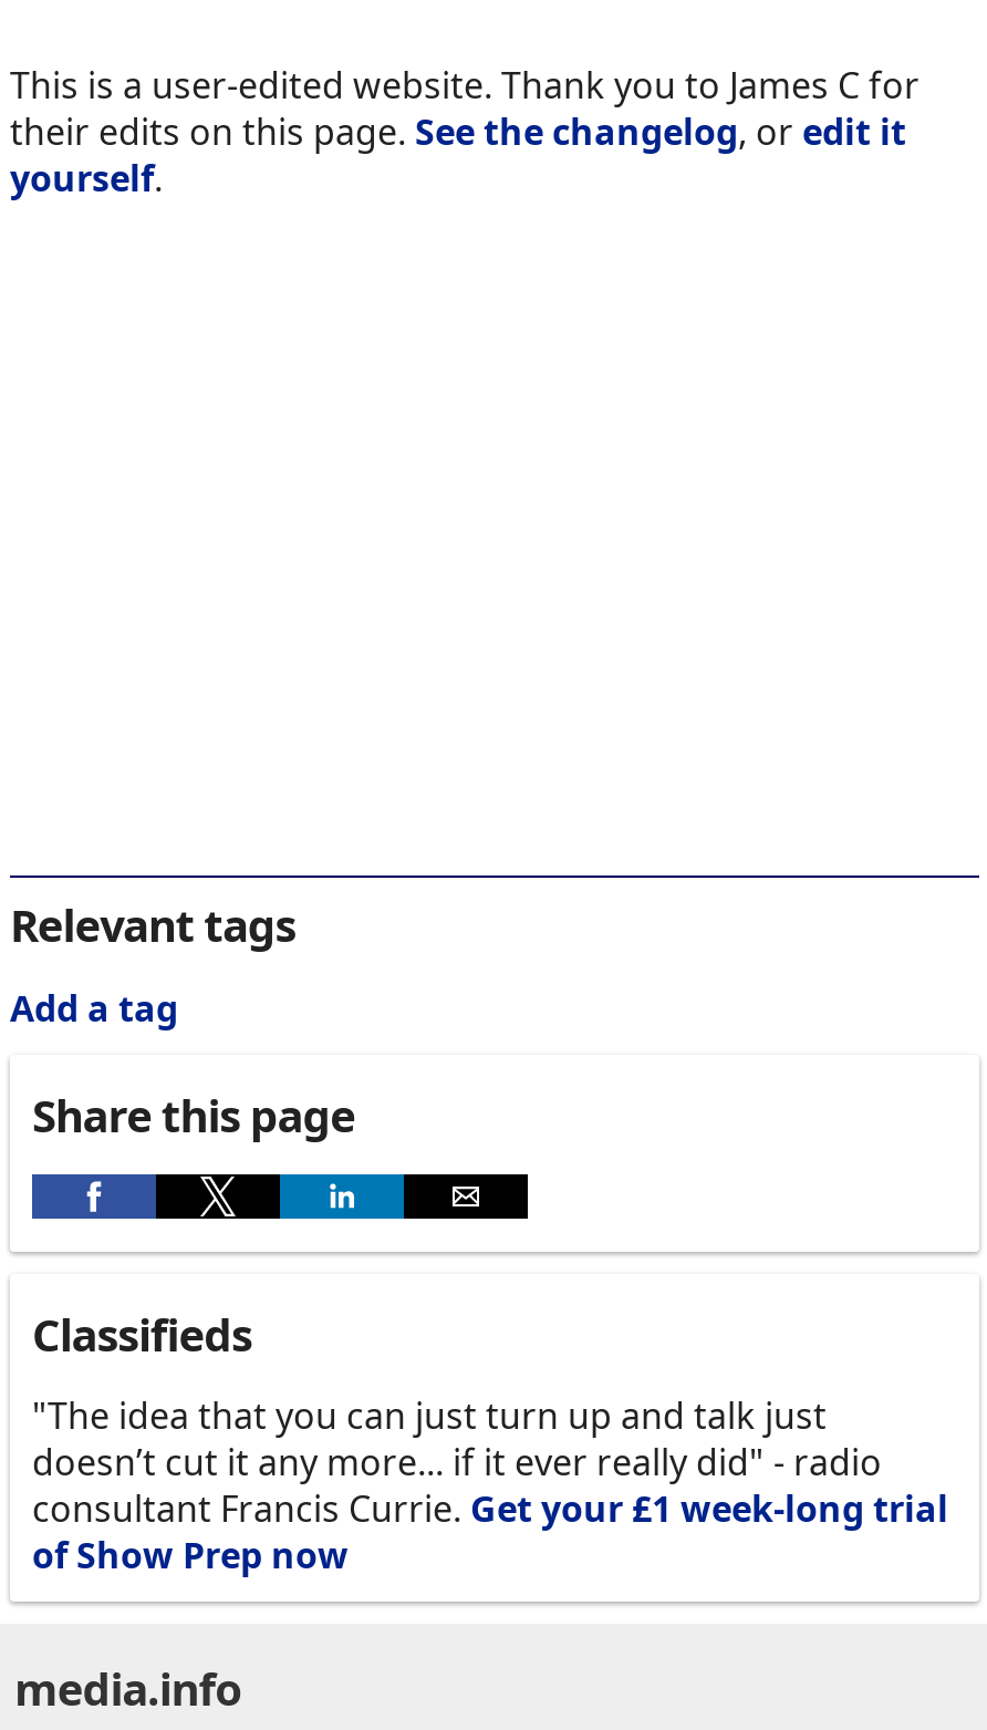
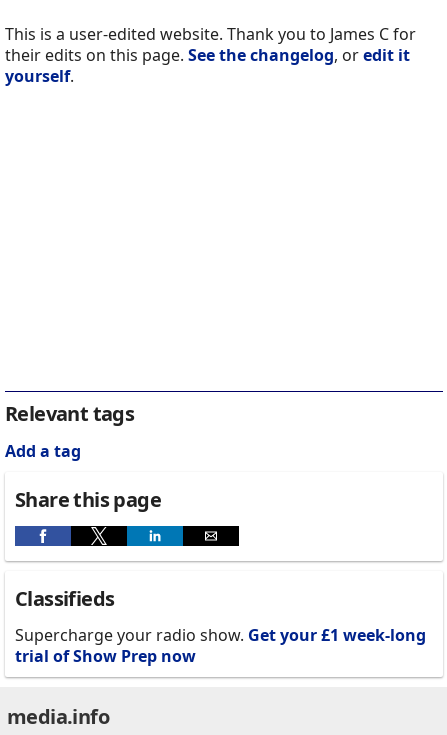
- "The idea that you can just turn up and talk just
- doesn’t cut it any more... if it ever really did" - radio
- consultant Francis Currie. Get your £1 week-long trial
- of Show Prep now
+ Supercharge your radio show. Get your £1 week-long
+ trial of Show Prep now
